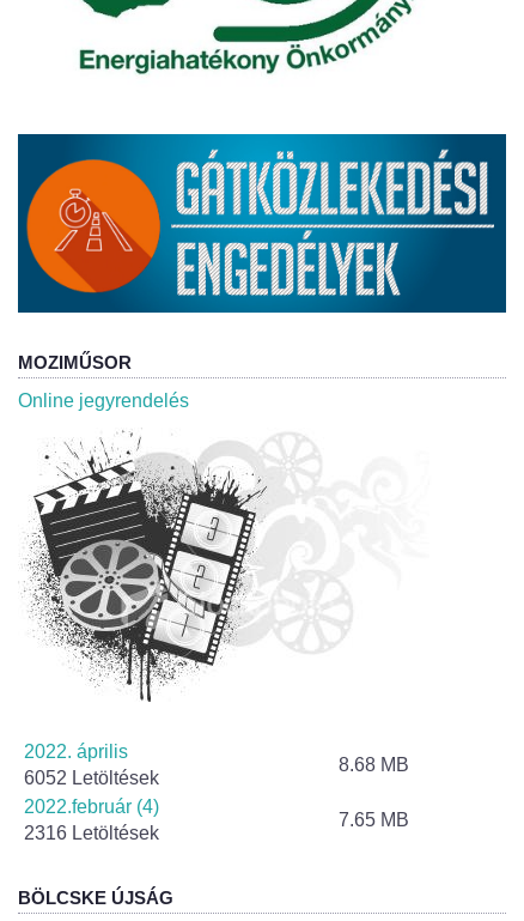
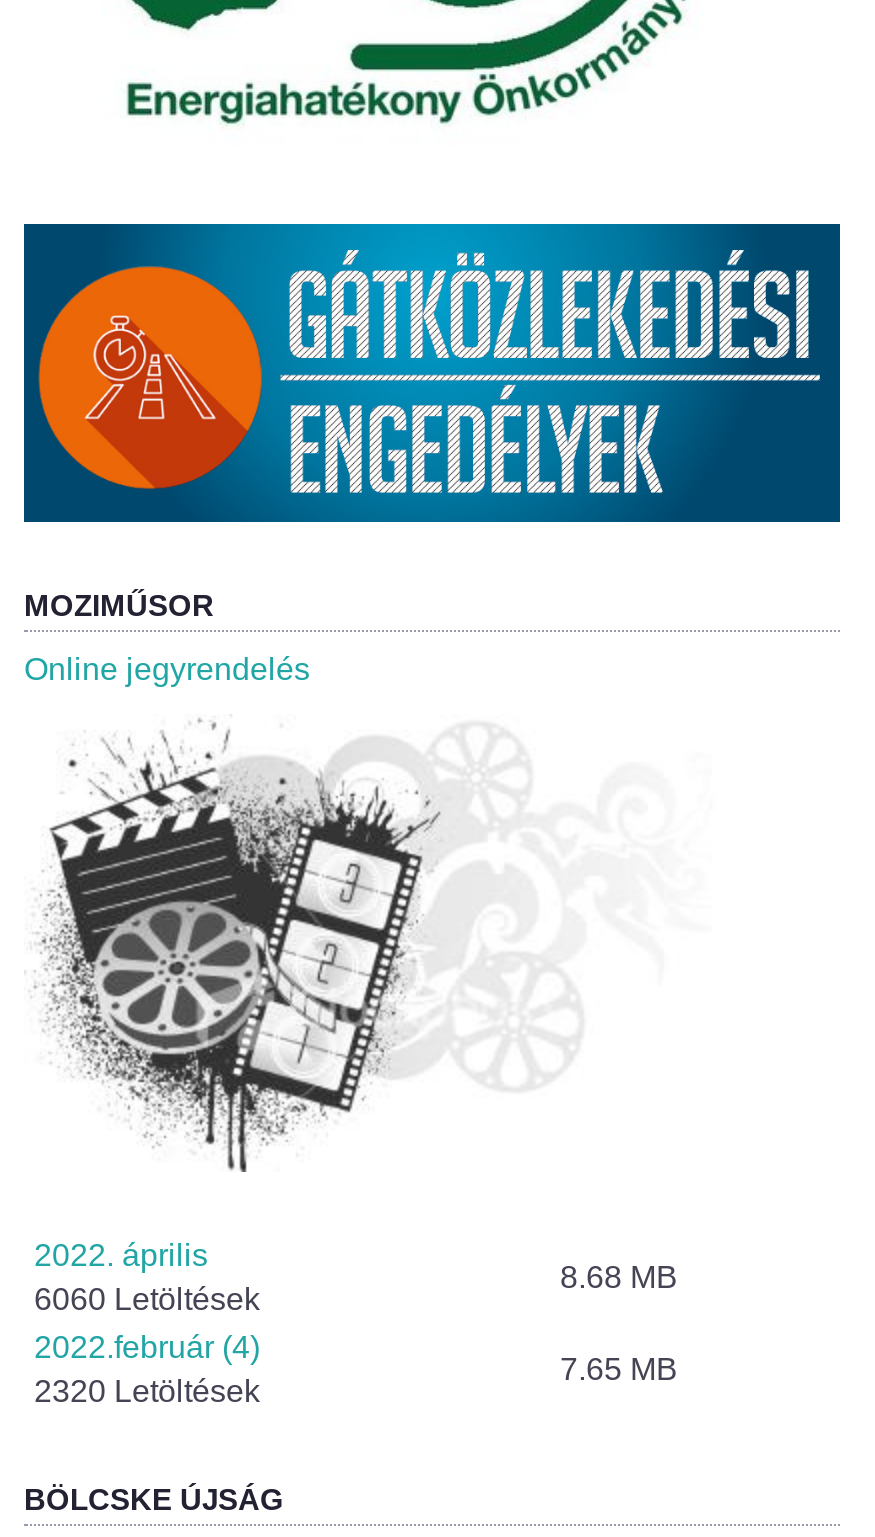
- 6052 Letöltések
+ 6060 Letöltések

- 2316 Letöltések
+ 2320 Letöltések
